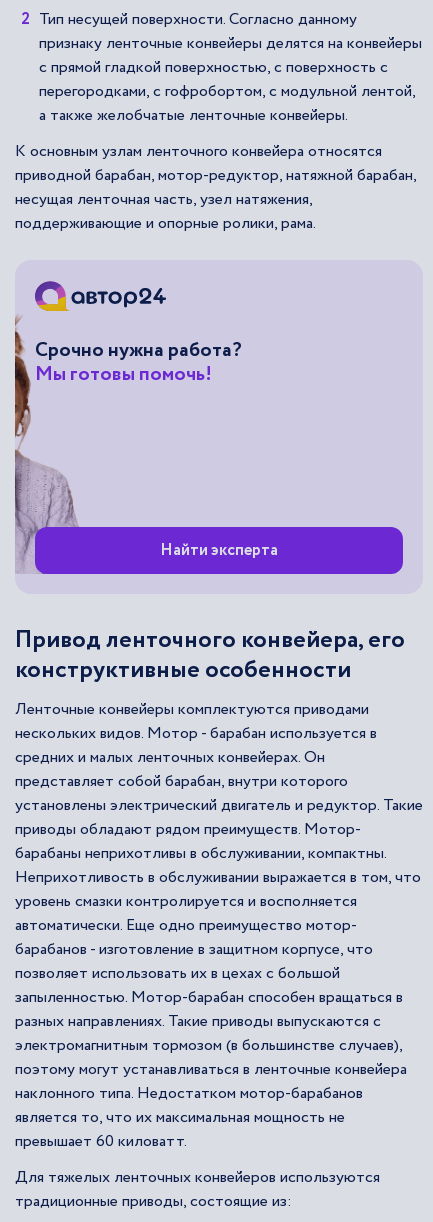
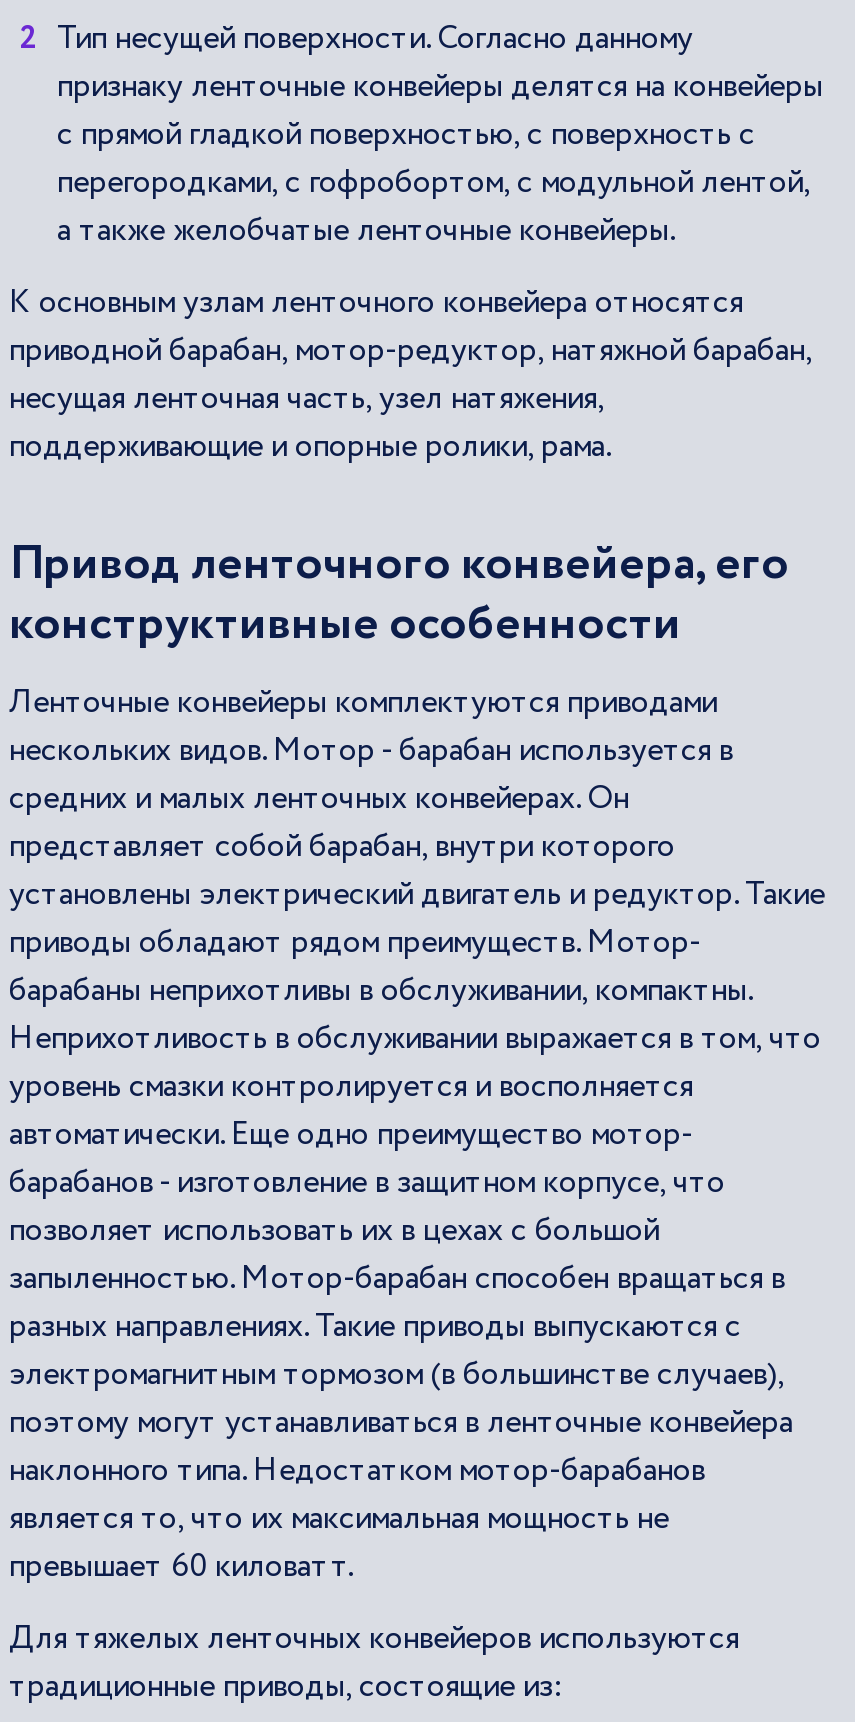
- [image]
- Срочно нужна работа?
- Мы готовы помочь!

- Найти эксперта
